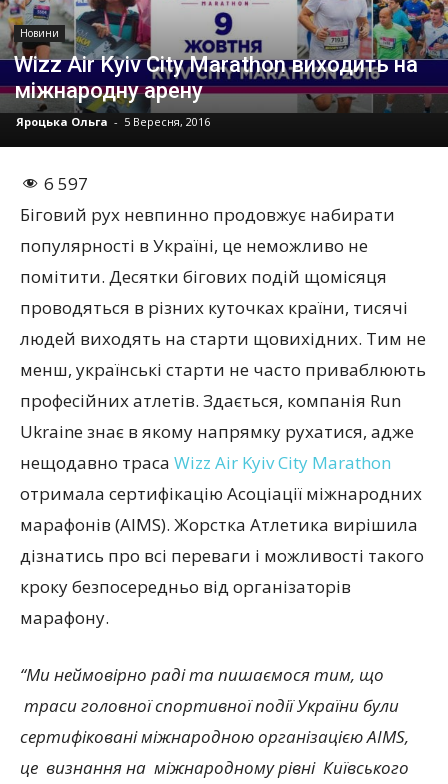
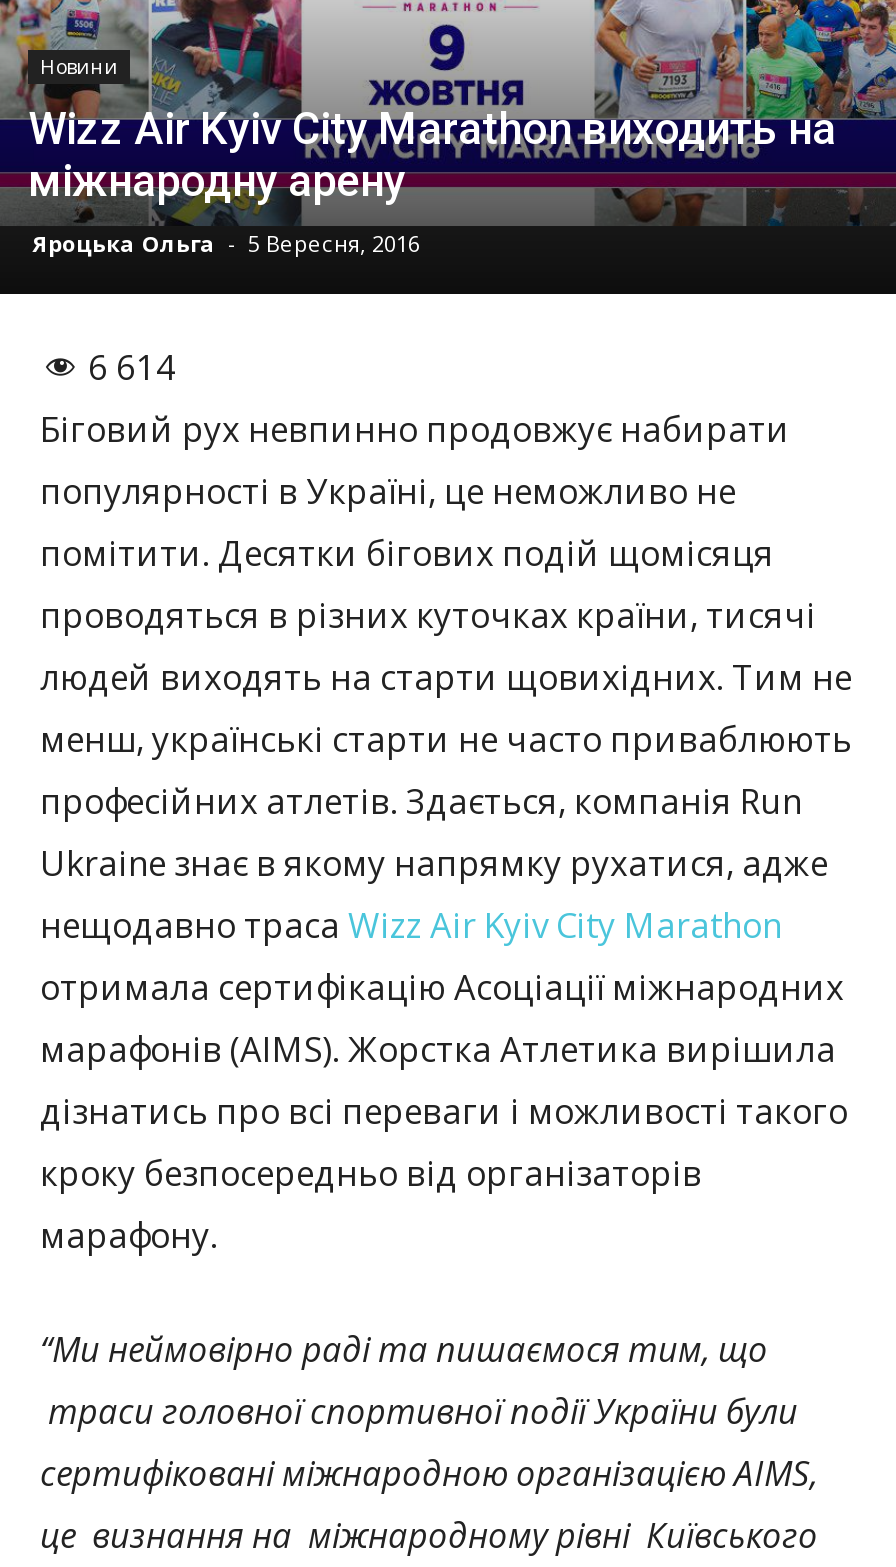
- 6 597
+ 6 614
